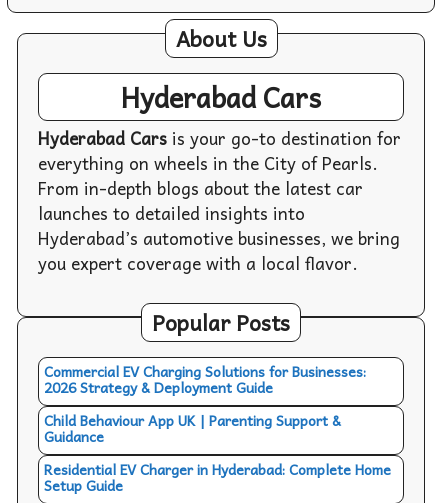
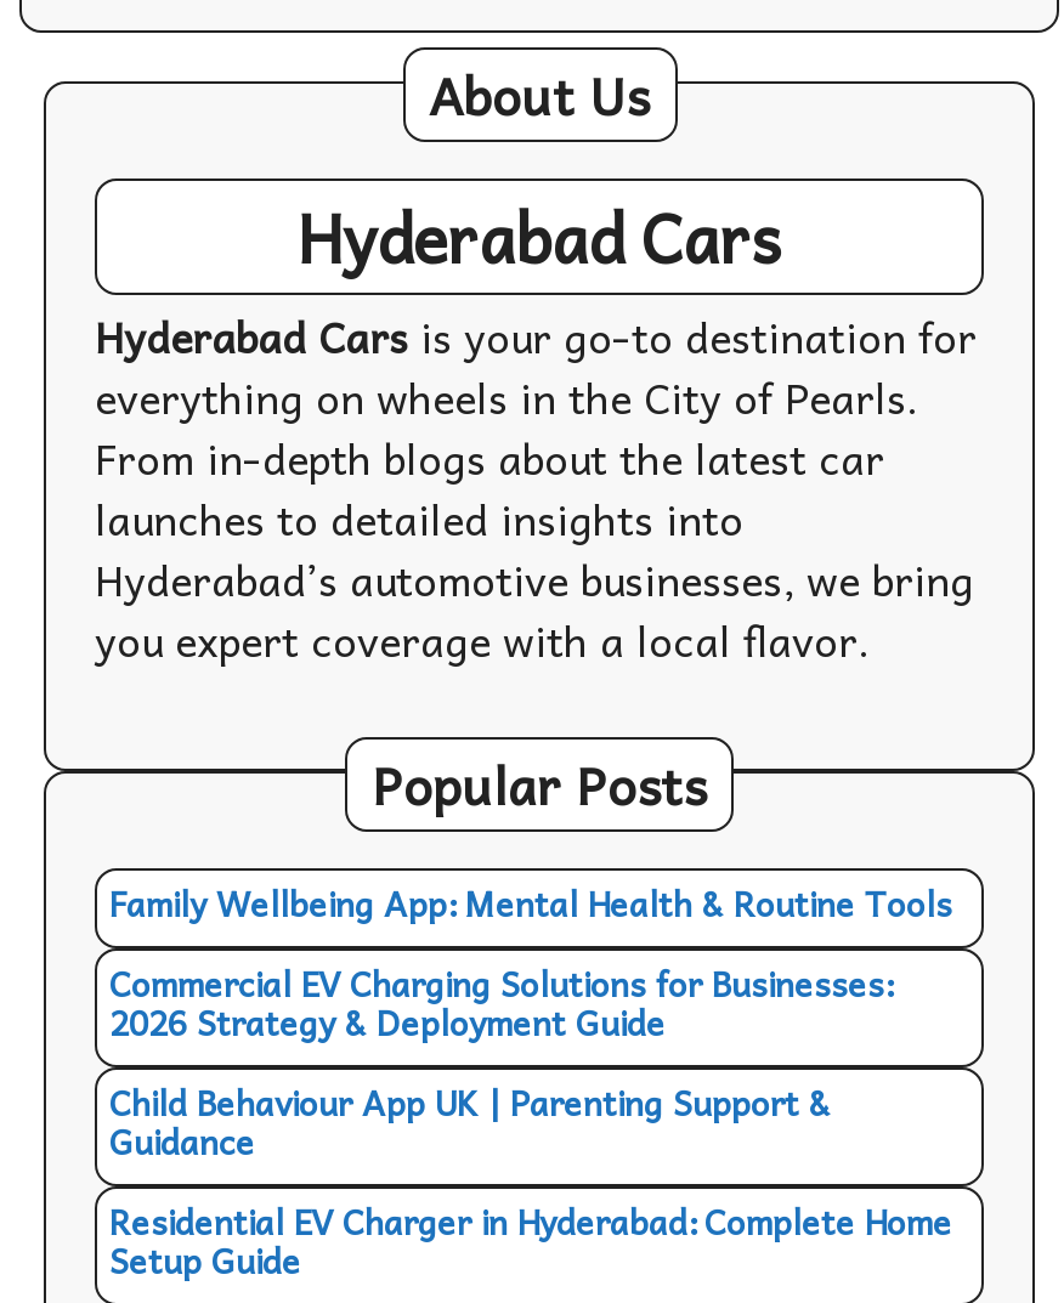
+ Family Wellbeing App: Mental Health & Routine Tools
